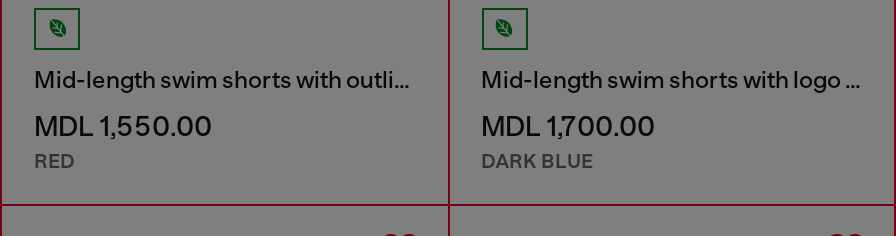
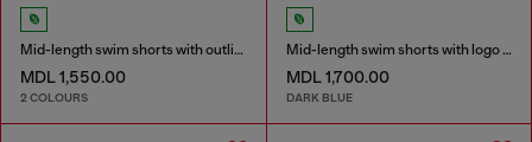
- RED
+ 2 COLOURS
